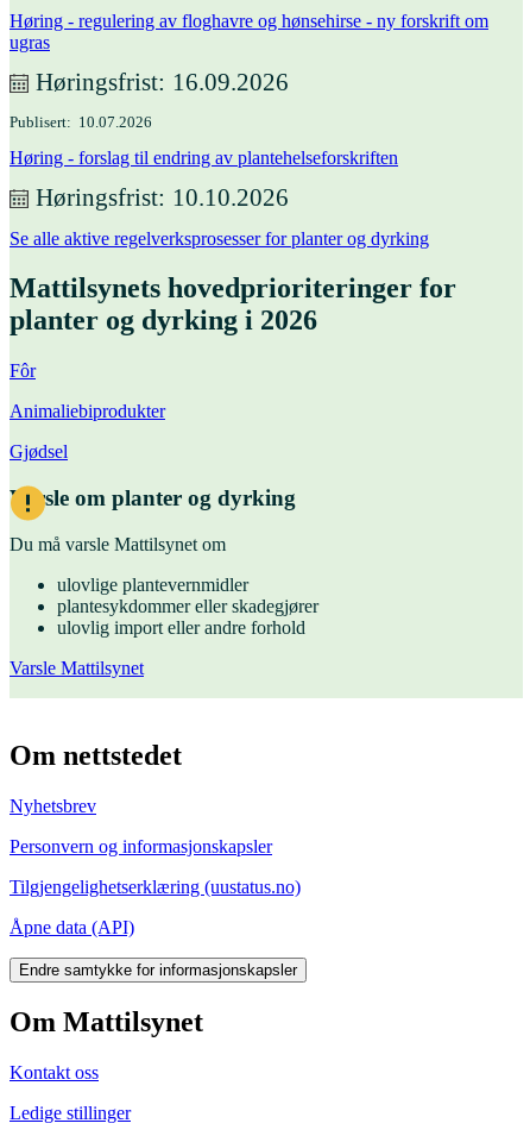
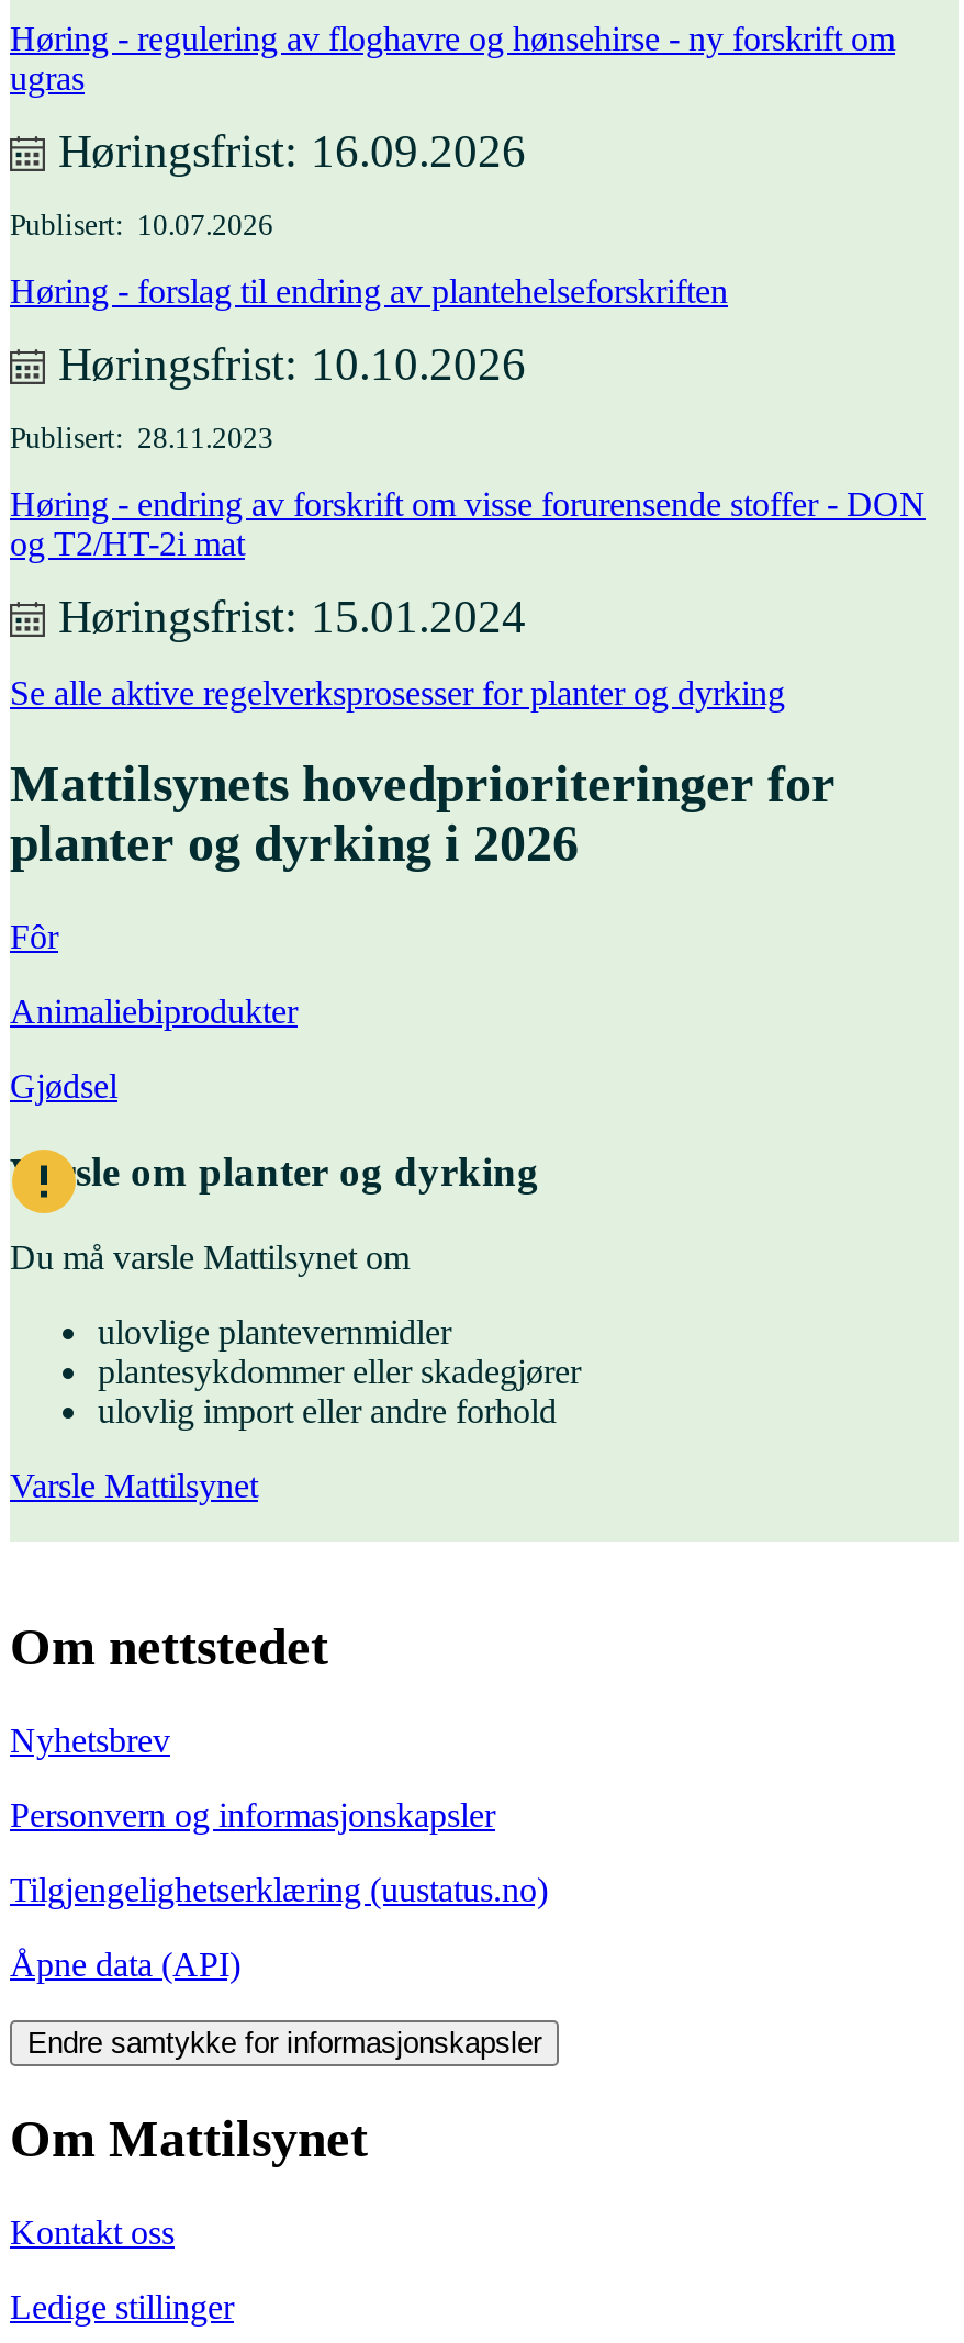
+ Publisert
+ 28.11.2023
+ Høring - endring av forskrift om visse forurensende stoffer - DON
+ og T2/HT-2i mat
+ Høringsfrist 15.01.2024
